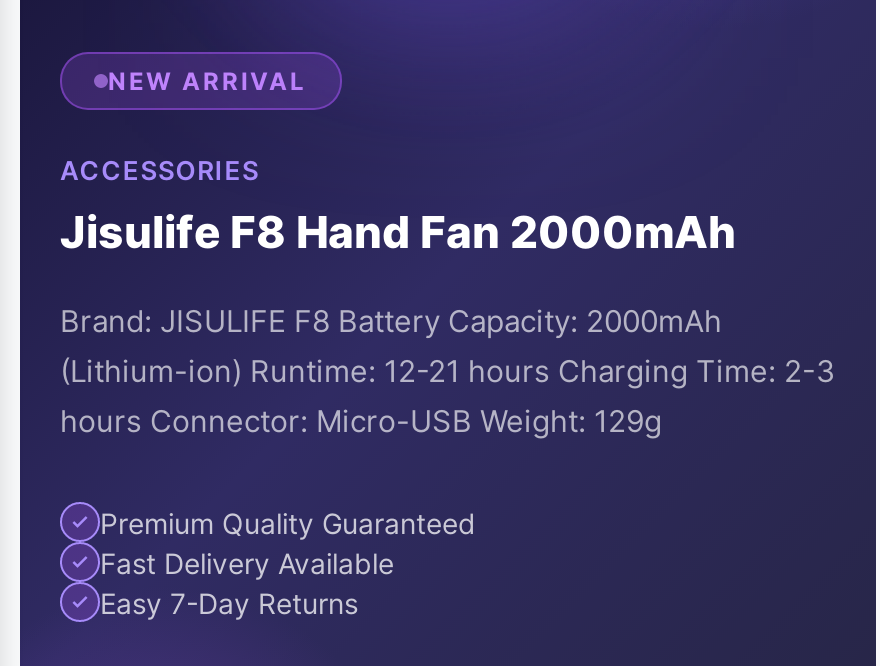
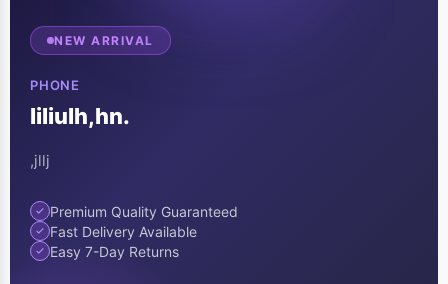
- ACCESSORIES
- Jisulife F8 Hand Fan 2000mAh
+ PHONE
+ liliulh,hn.

- Brand: JISULIFE F8 Battery Capacity: 2000mAh
- (Lithium-ion) Runtime: 12-21 hours Charging Time: 2-3
- hours Connector: Micro-USB Weight: 129g
+ ,jllj
